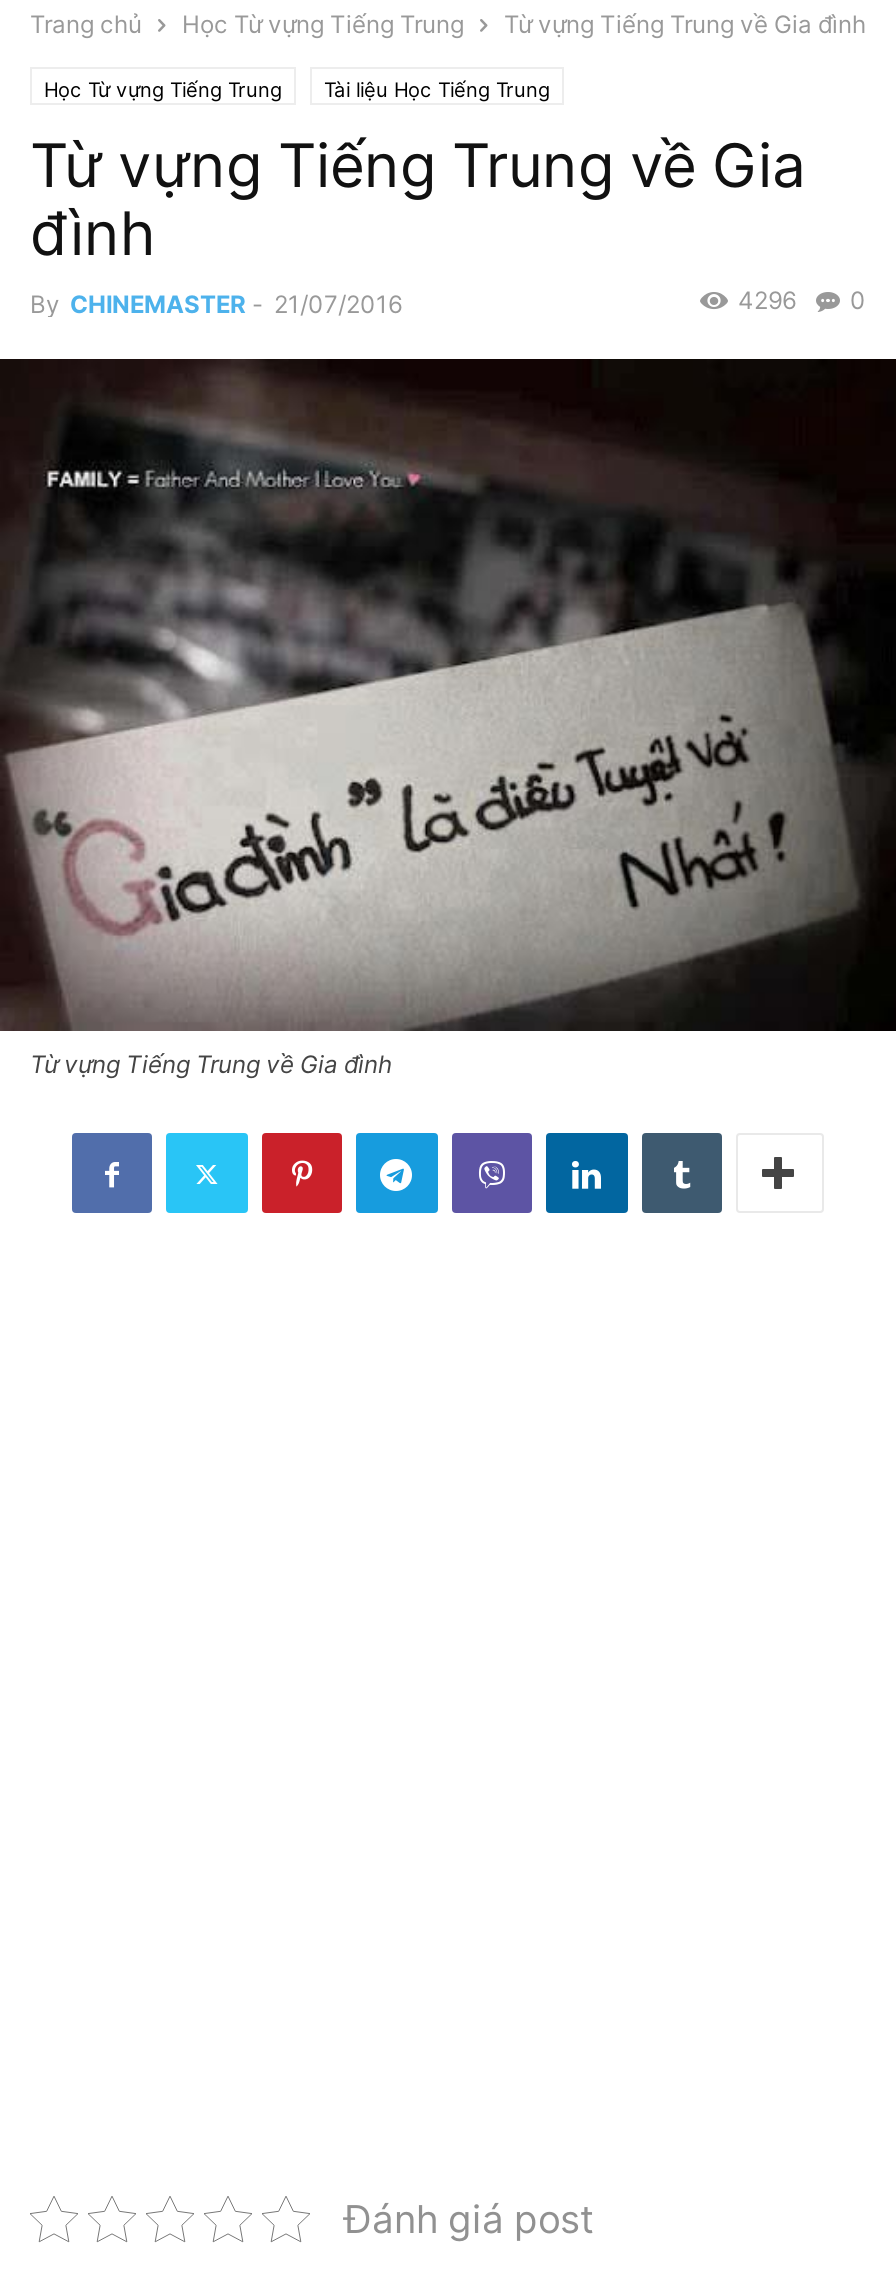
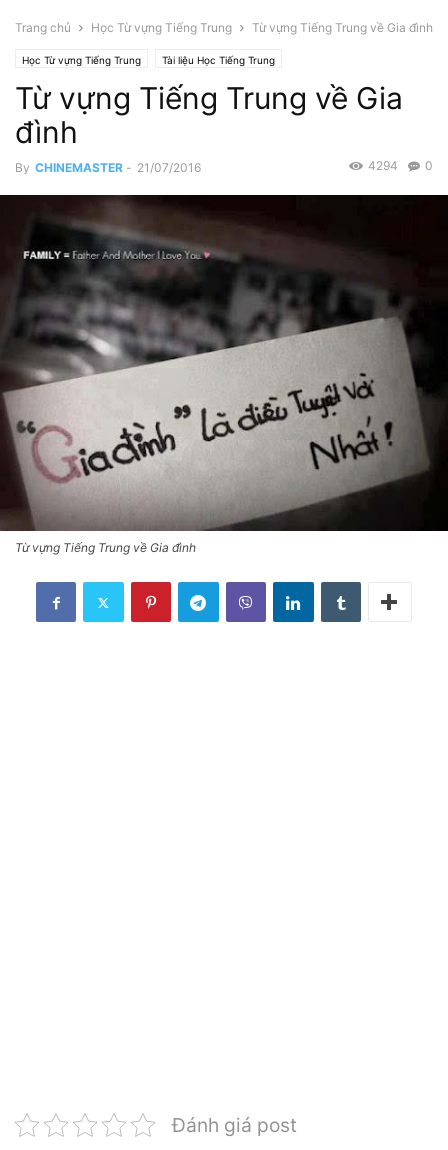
- 4296 0
+ 4294 0
